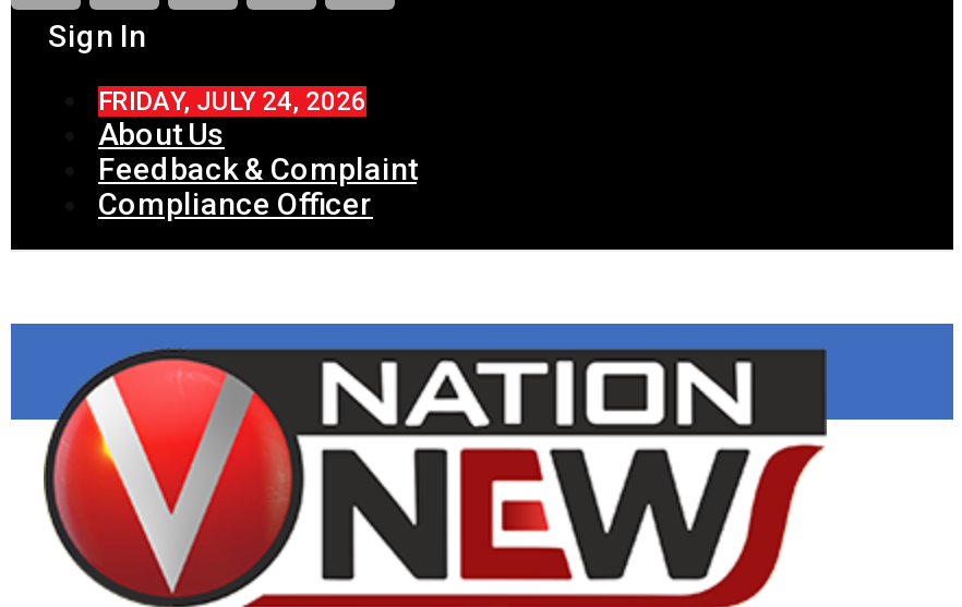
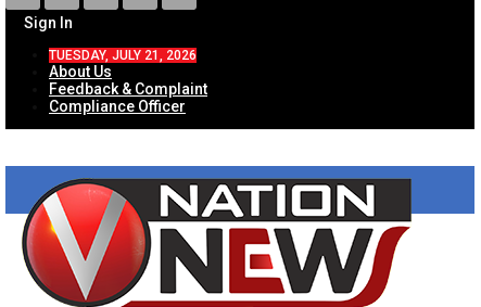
- FRIDAY, JULY 24, 2026
+ TUESDAY, JULY 21, 2026
